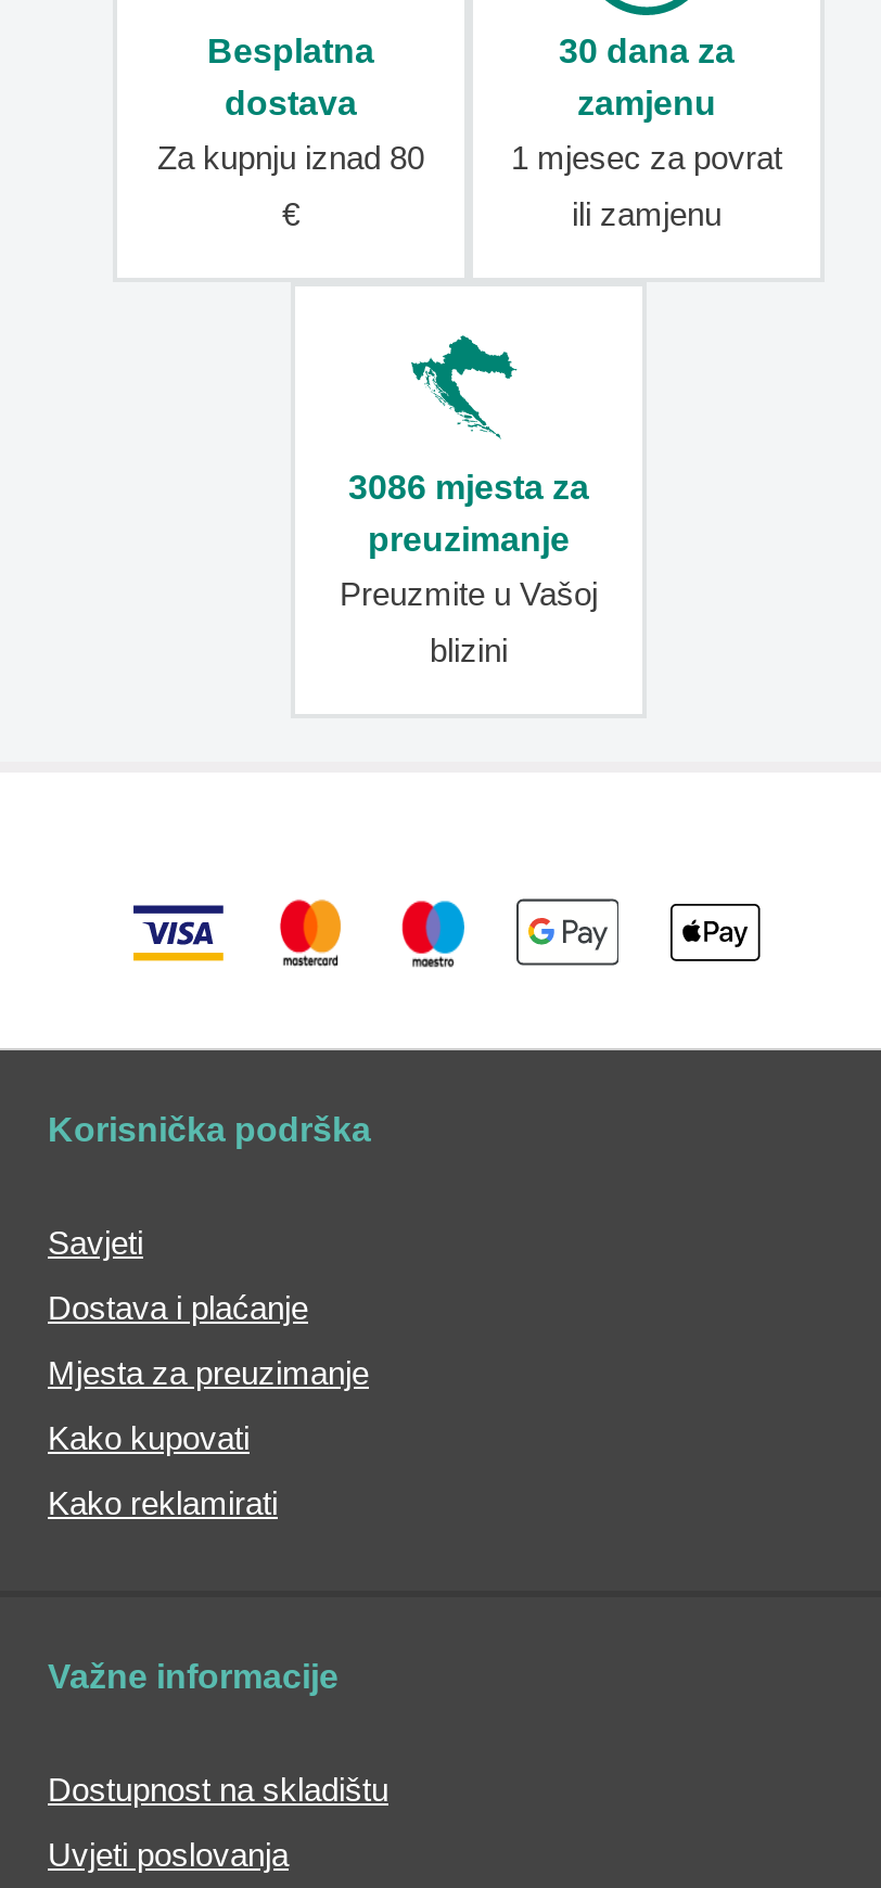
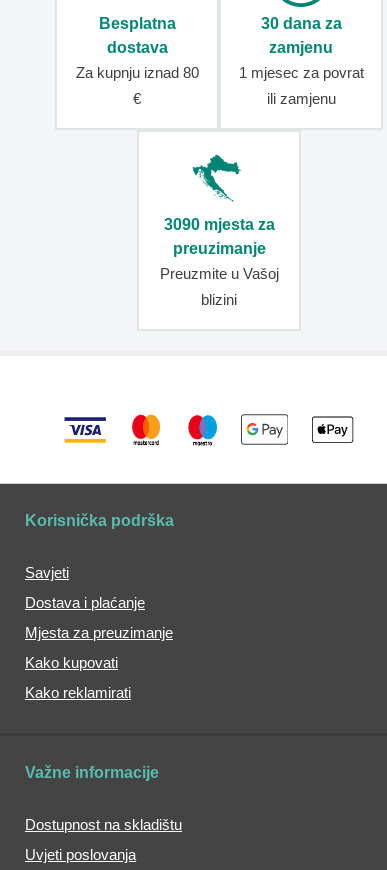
- 3086 mjesta za
+ 3090 mjesta za
